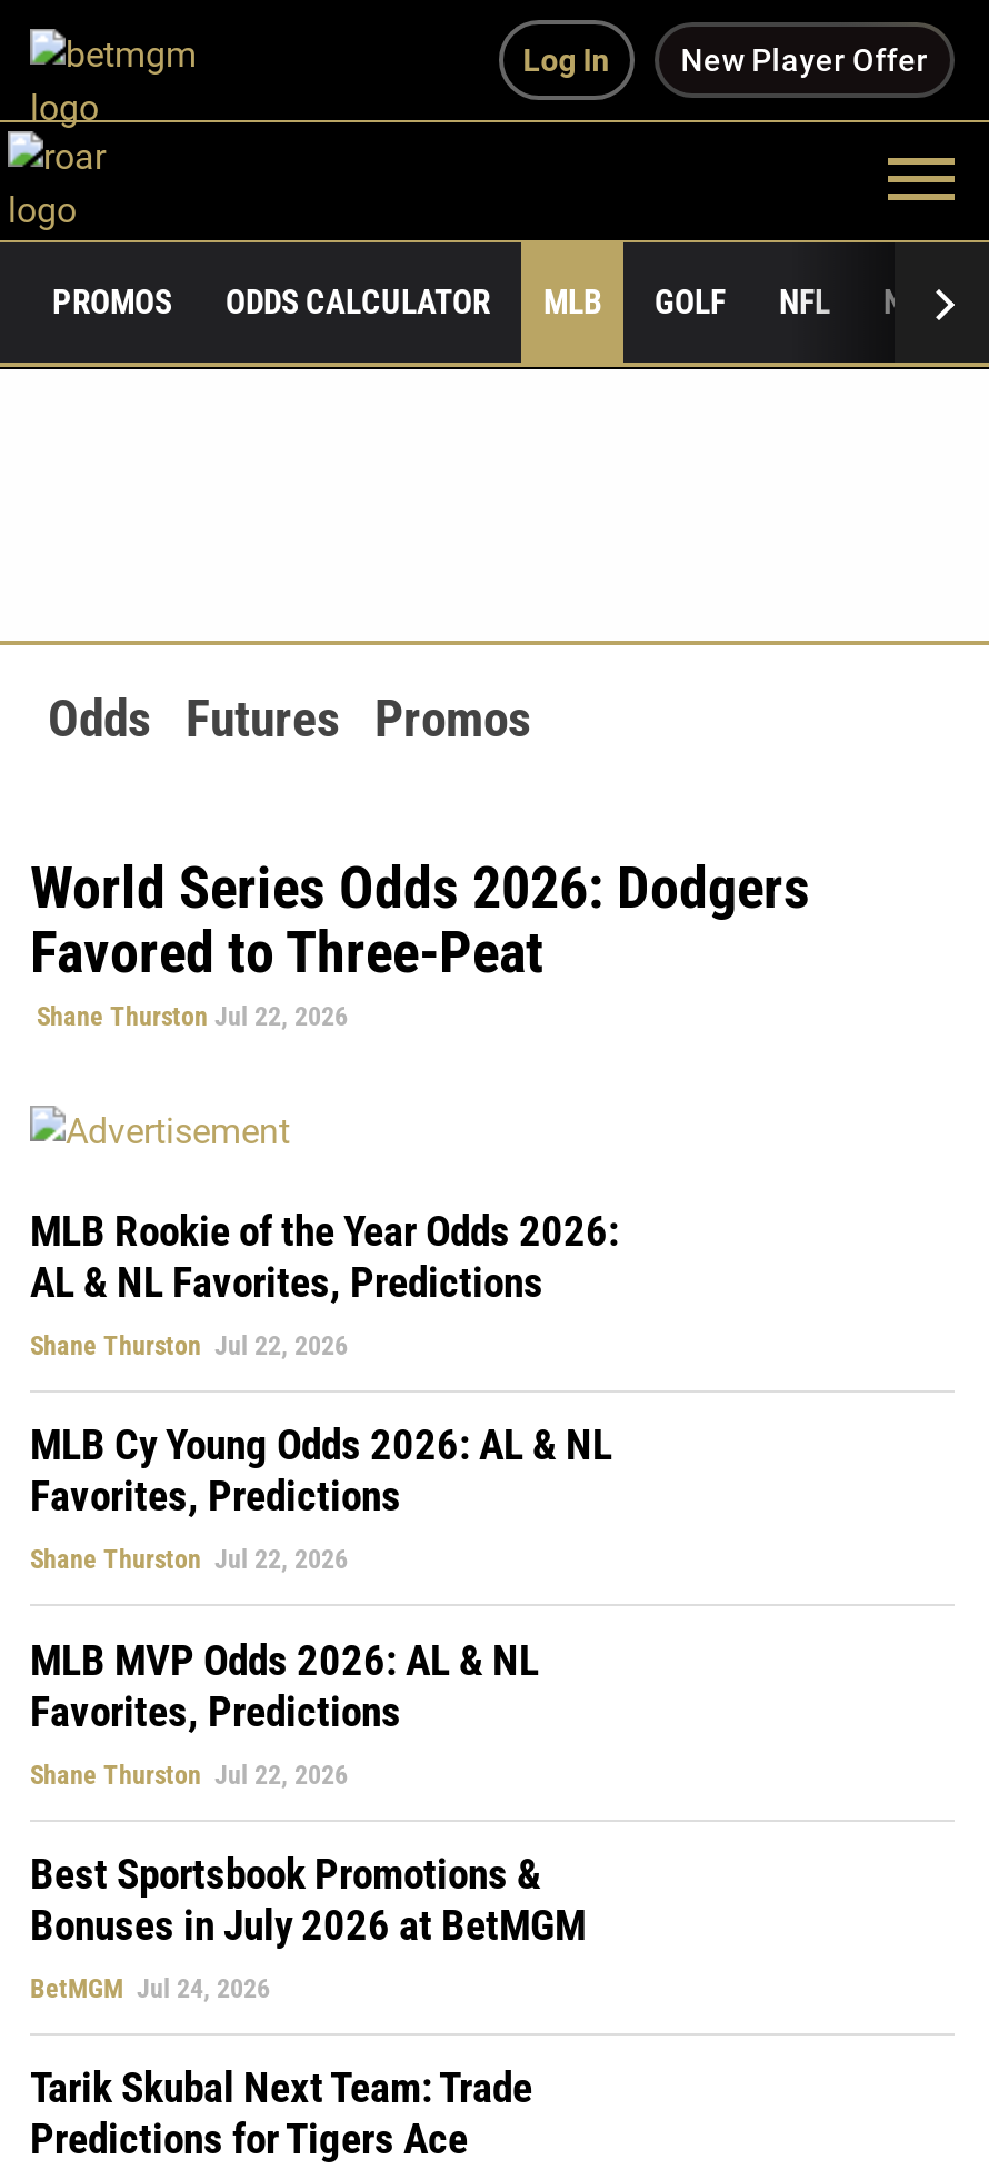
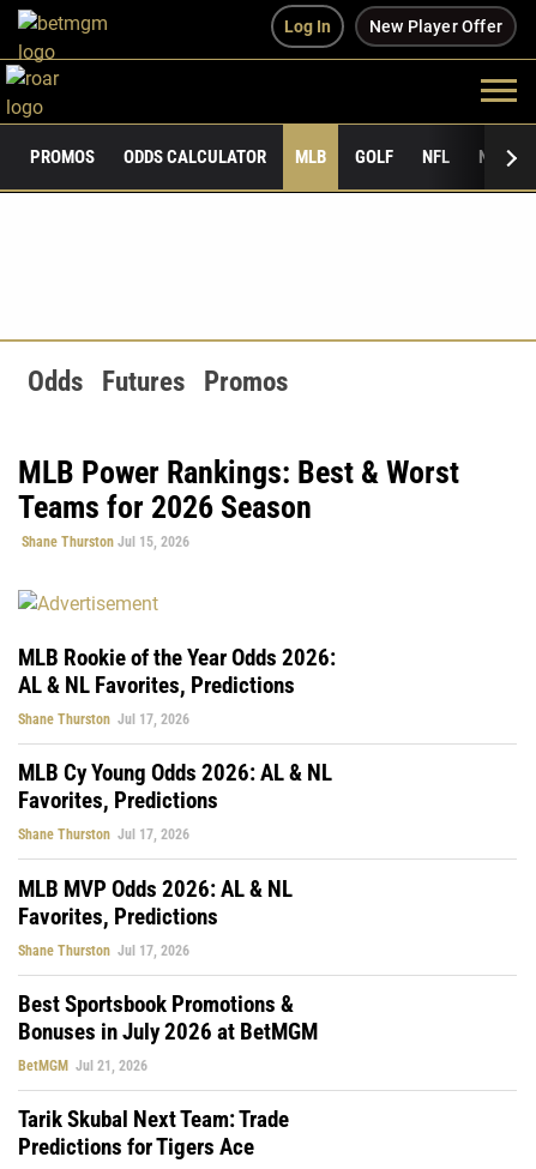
- World Series Odds 2026: Dodgers
- Favored to Three-Peat
- Shane Thurston Jul 22, 2026
+ MLB Power Rankings: Best & Worst
+ Teams for 2026 Season
+ Shane Thurston Jul 15, 2026

- Shane Thurston Jul 22, 2026
+ Shane Thurston Jul 17, 2026

- Shane Thurston Jul 22, 2026
+ Shane Thurston Jul 17, 2026

- Shane Thurston Jul 22, 2026
+ Shane Thurston Jul 17, 2026

- BetMGM Jul 24, 2026
+ BetMGM Jul 21, 2026
